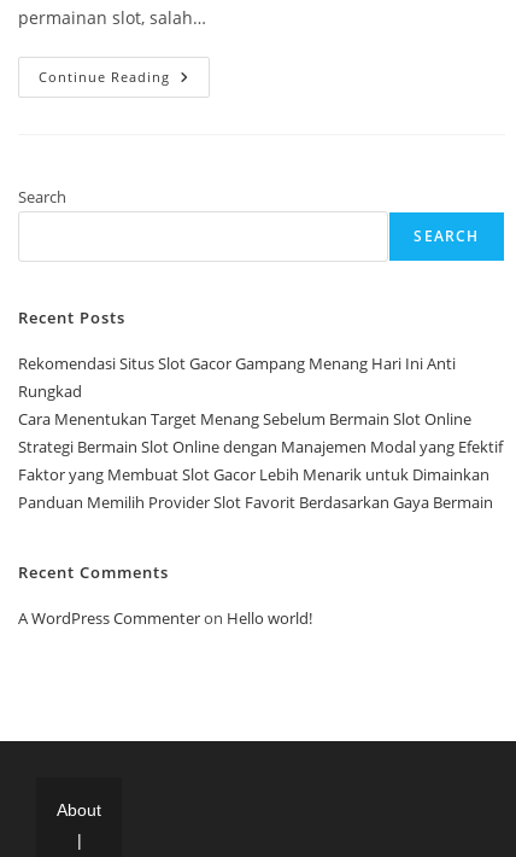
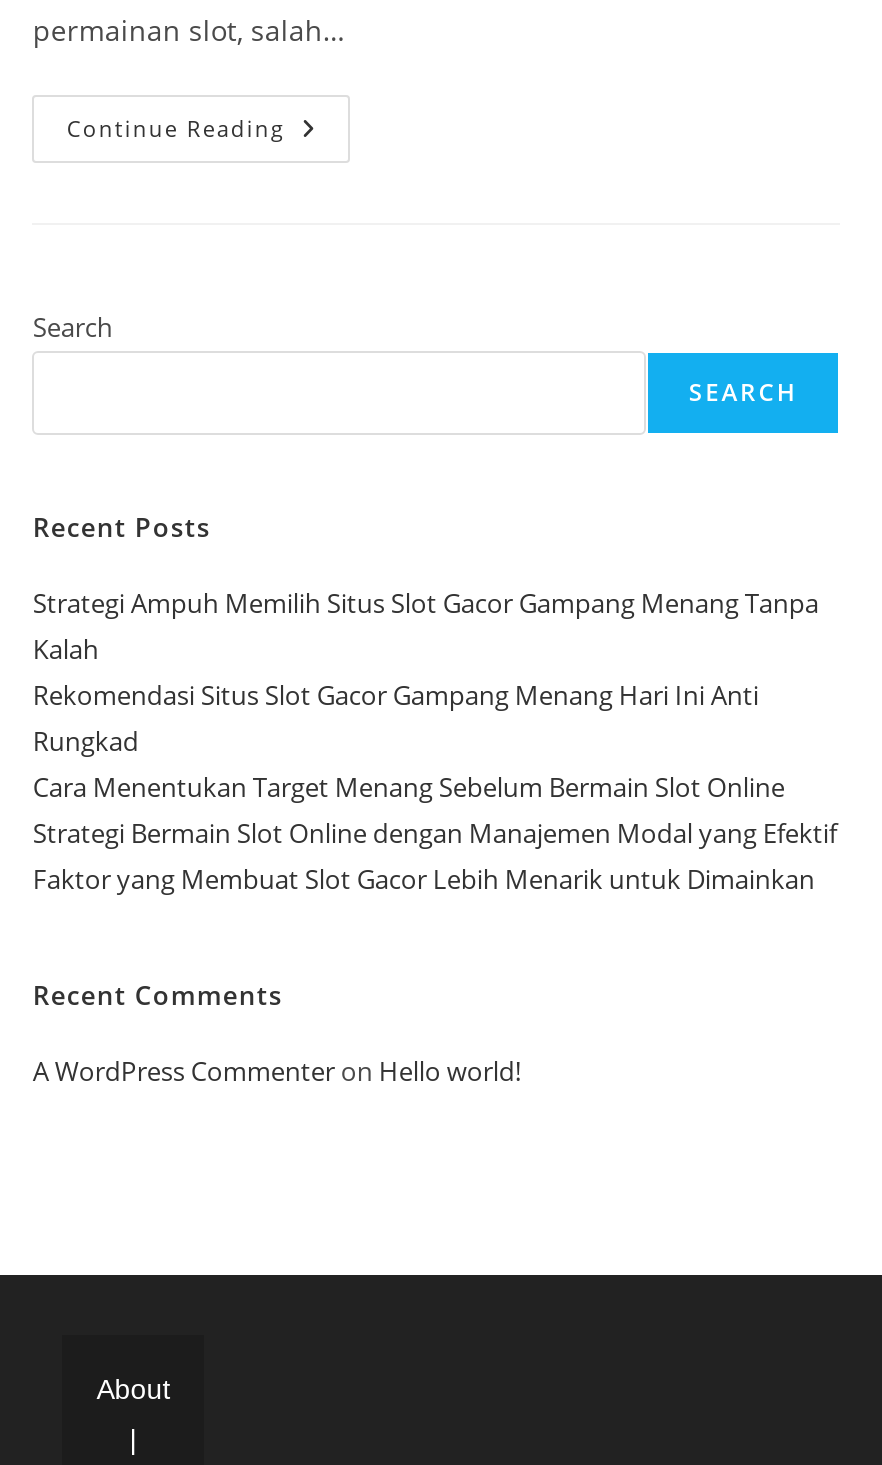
+ Strategi Ampuh Memilih Situs Slot Gacor Gampang Menang Tanpa
+ Kalah

moved down: Rekomendasi Situs Slot Gacor Gampang Menang Hari Ini Anti | Rungkad | Cara Menentukan Target Menang Sebelum Bermain Slot Online | Strategi Bermain Slot Online dengan Manajemen Modal yang Efektif | Faktor yang Membuat Slot Gacor Lebih Menarik untuk Dimainkan

- Panduan Memilih Provider Slot Favorit Berdasarkan Gaya Bermain
